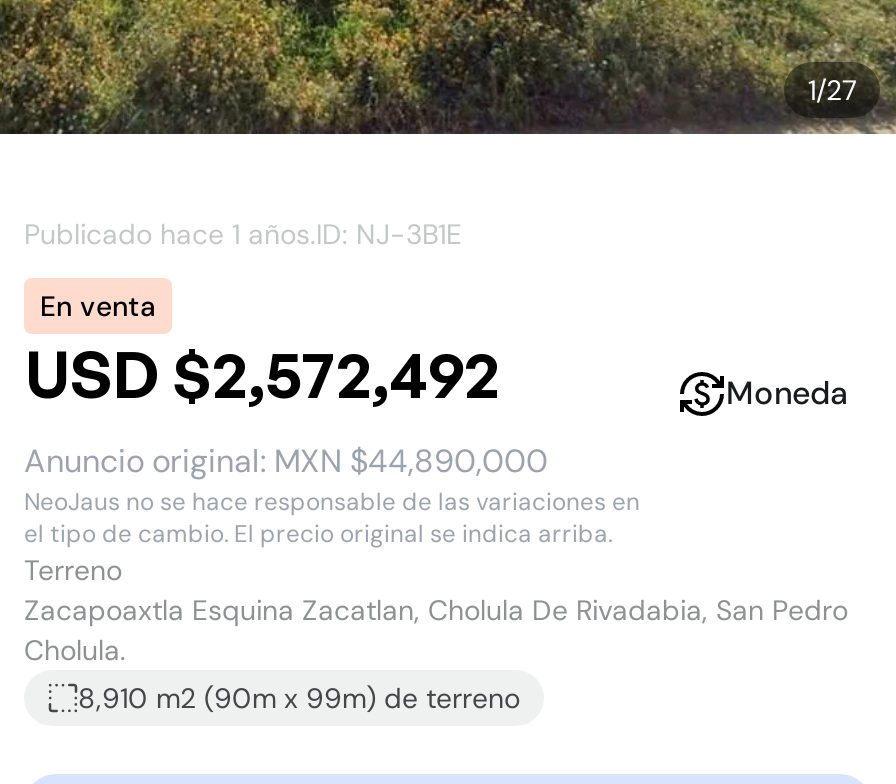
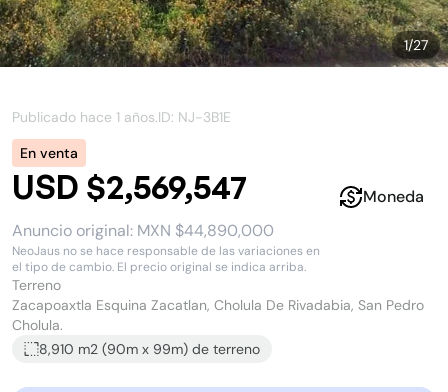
- USD $2,572,492
+ USD $2,569,547
